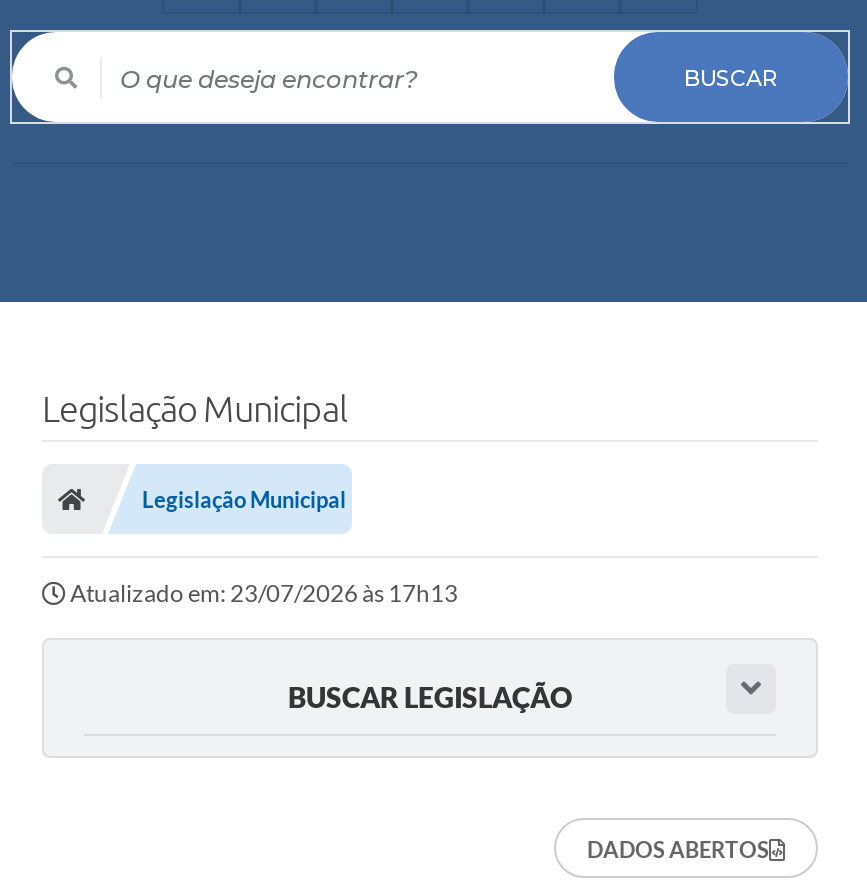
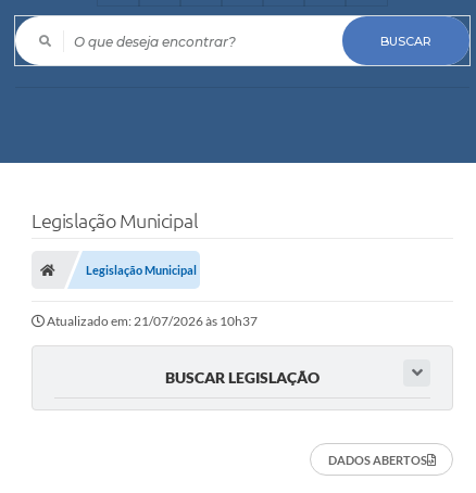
- Atualizado em: 23/07/2026 às 17h13
+ Atualizado em: 21/07/2026 às 10h37
